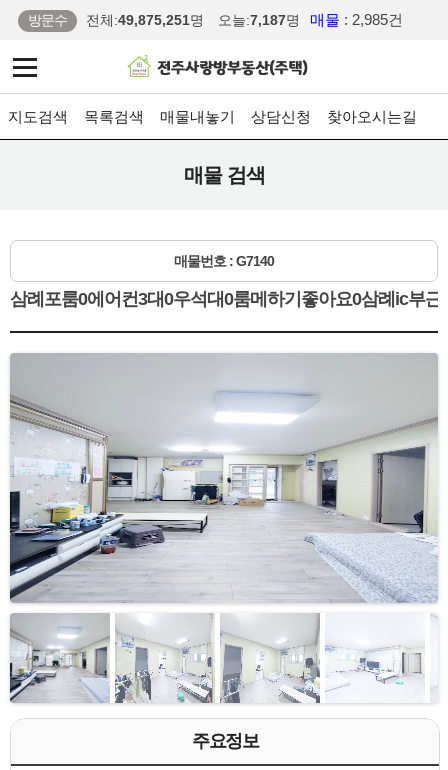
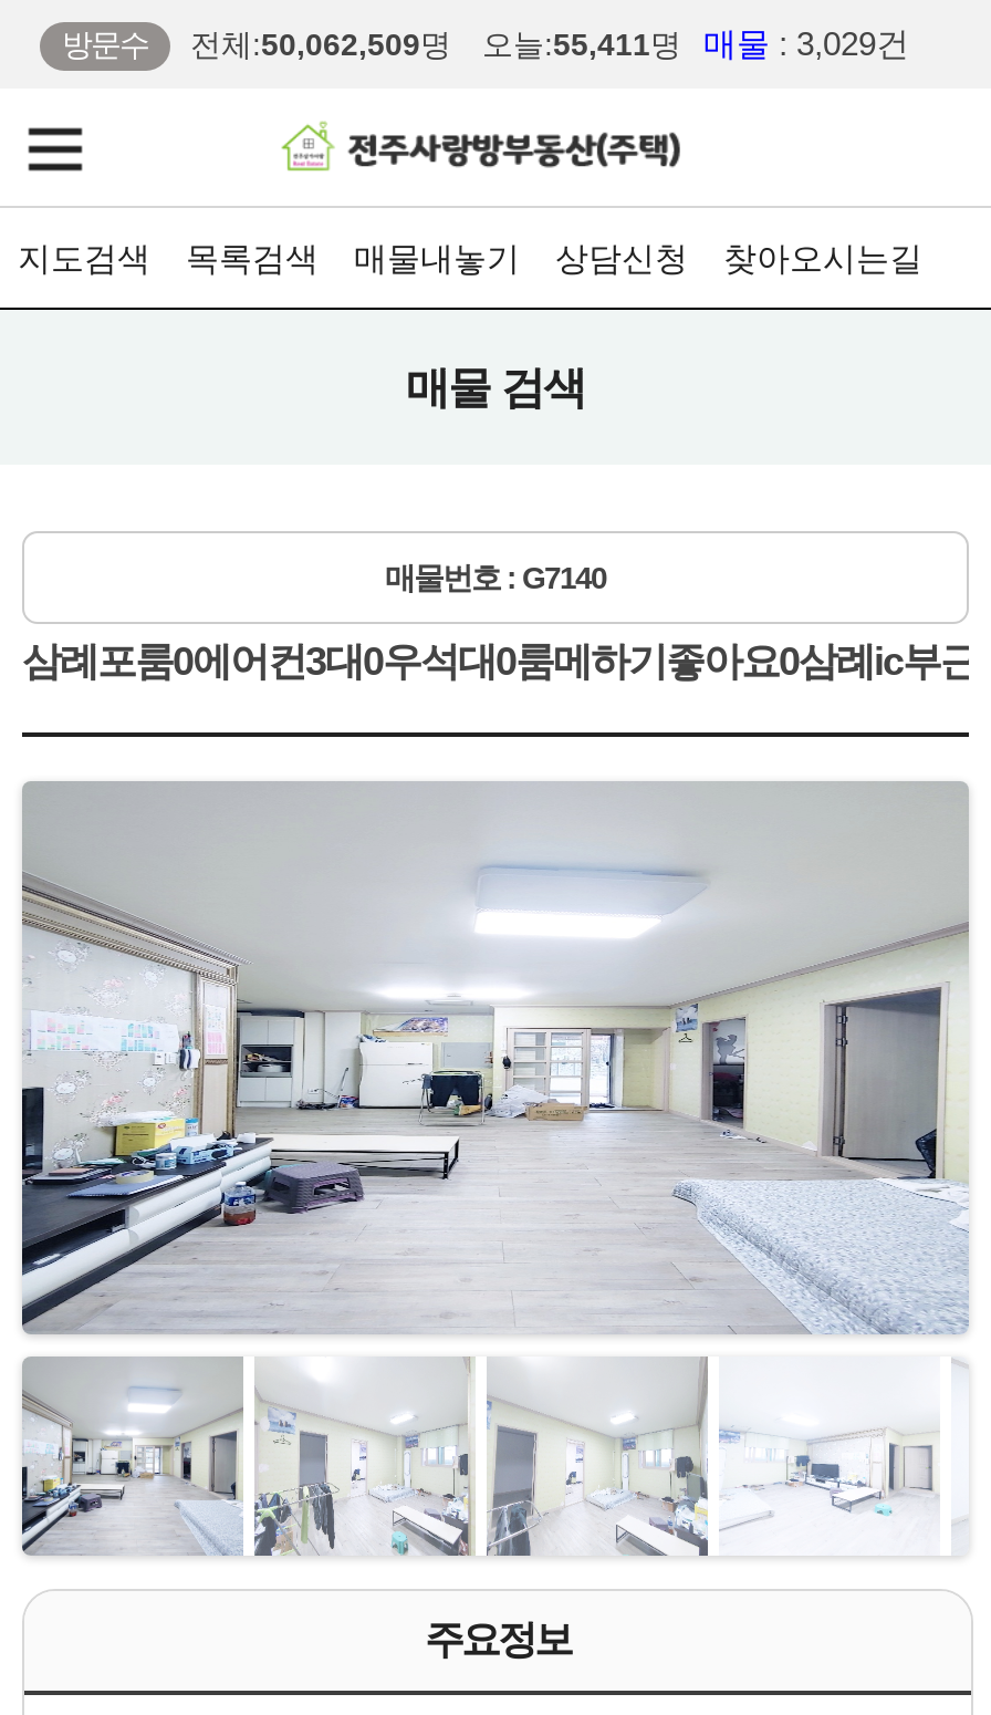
- 전체: 49,875,251명
+ 전체: 50,062,509명

- 오늘:7,187명
+ 오늘:55,411명

- 매물: 2,985건
+ 매물: 3,029건
